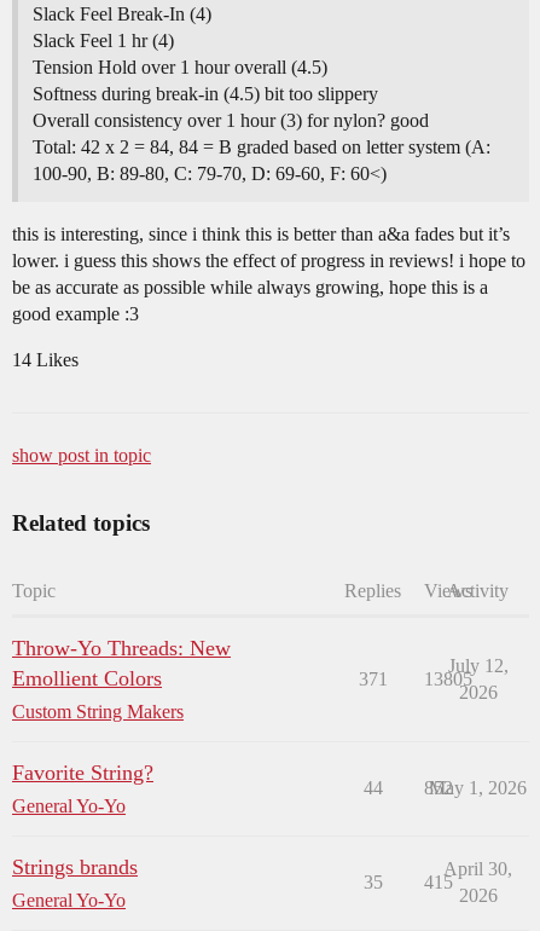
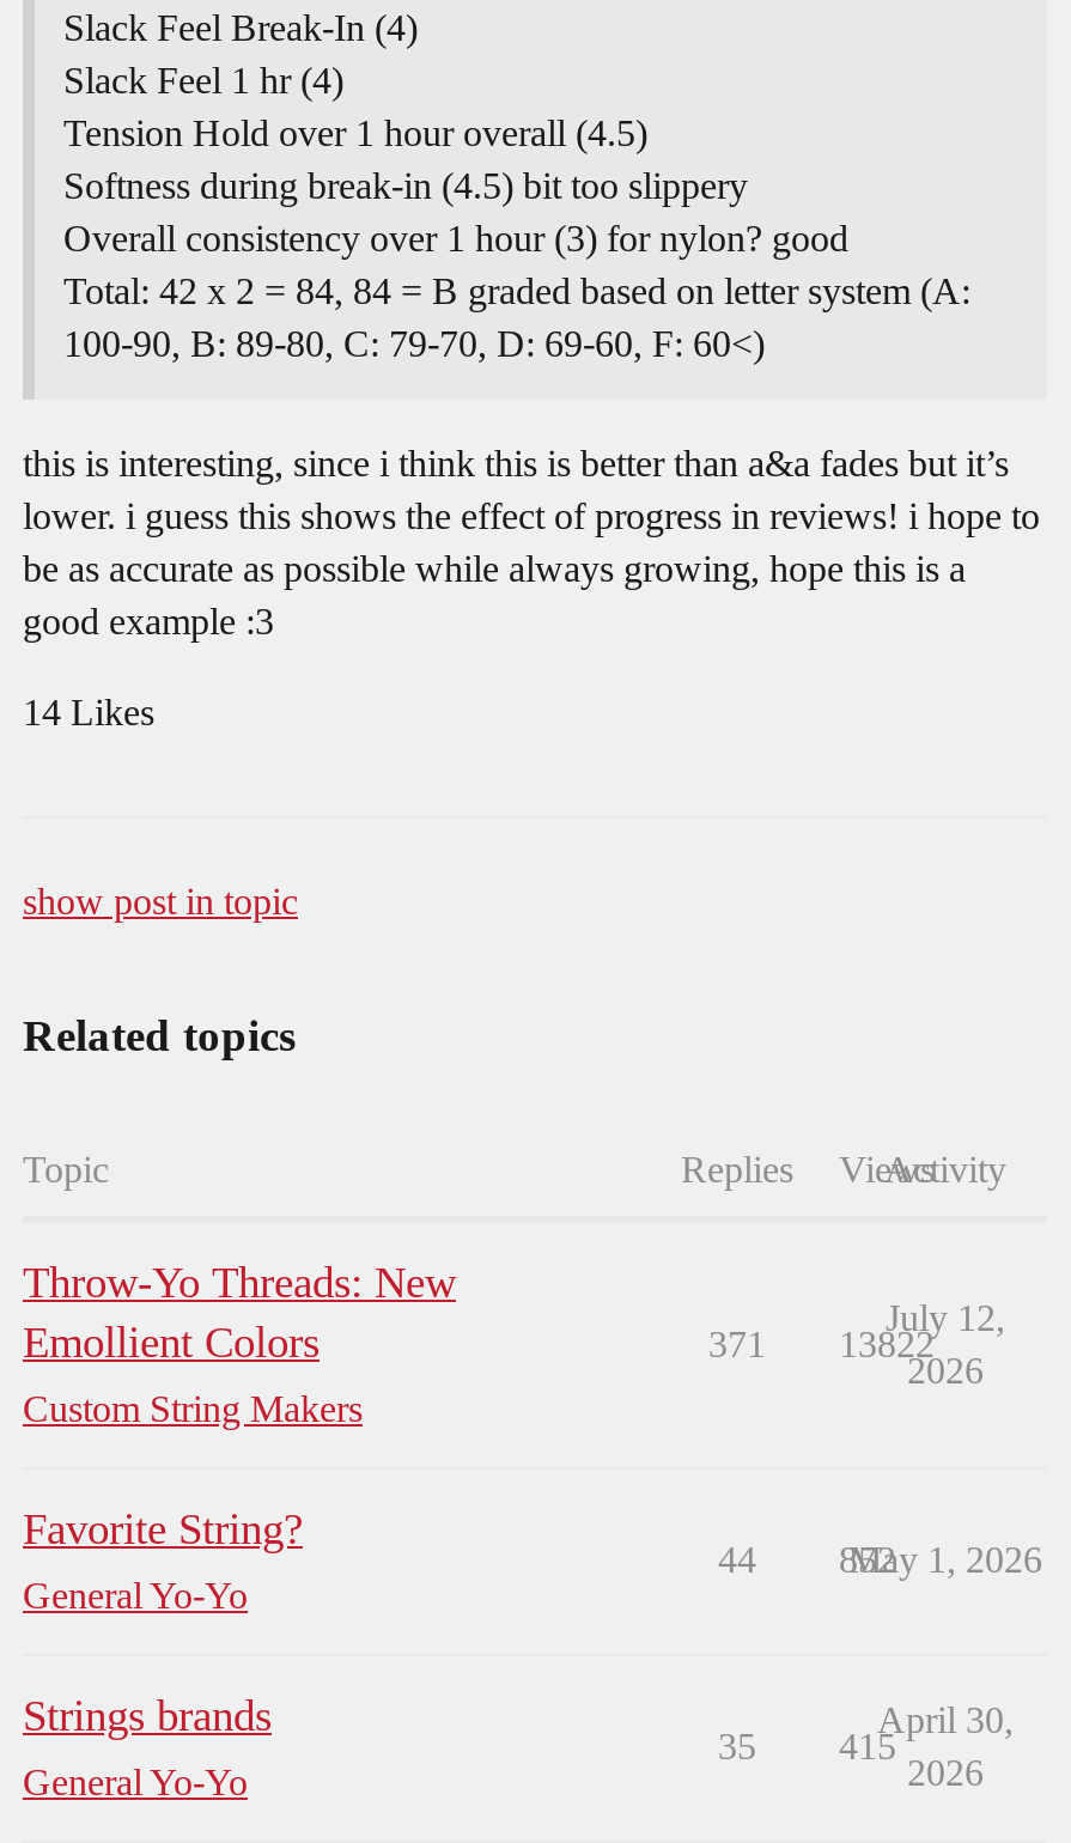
- 371 13805
+ 371 13822
